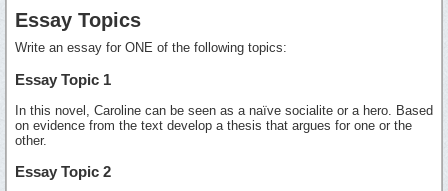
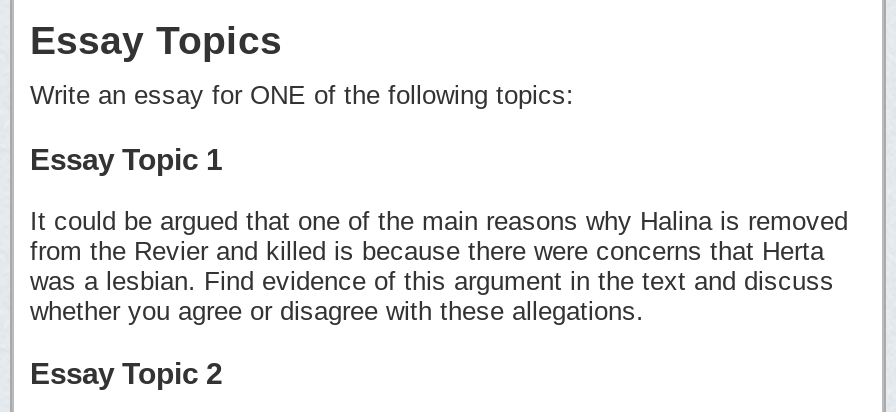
- In this novel, Caroline can be seen as a naïve socialite or a hero. Based
- on evidence from the text develop a thesis that argues for one or the
- other.
+ It could be argued that one of the main reasons why Halina is removed
+ from the Revier and killed is because there were concerns that Herta
+ was a lesbian. Find evidence of this argument in the text and discuss
+ whether you agree or disagree with these allegations.
